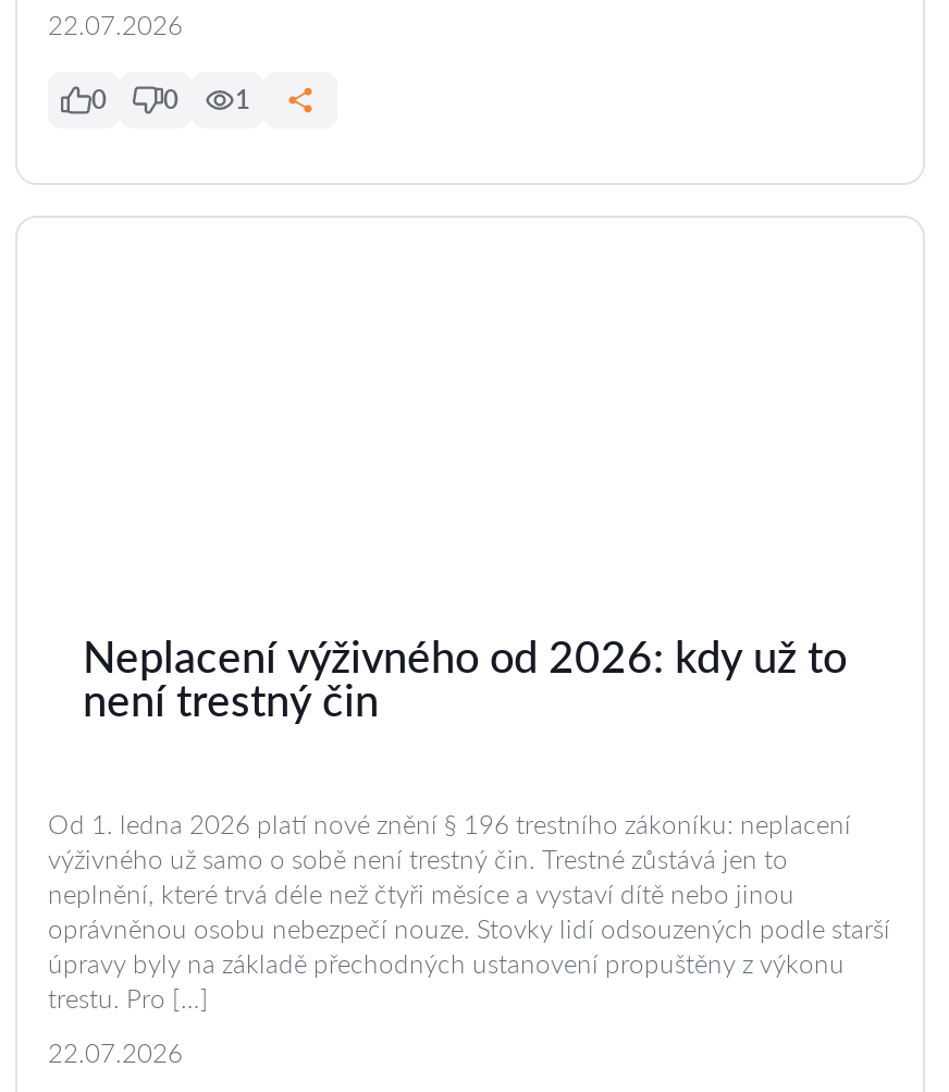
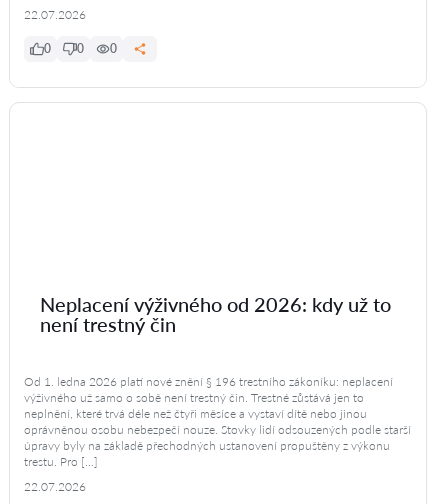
- 1
+ 0
